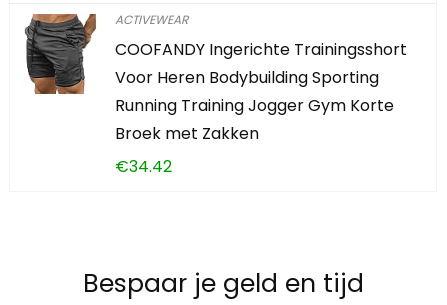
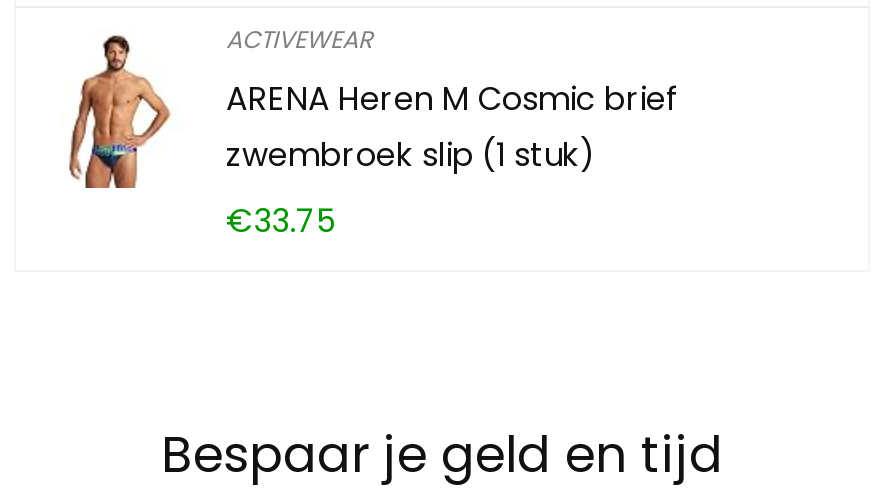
- [image]
- COOFANDY Ingerichte Trainingsshort
- Voor Heren Bodybuilding Sporting
- Running Training Jogger Gym Korte
- Broek met Zakken
- €34.42
+ [image]
+ ARENA Heren M Cosmic brief
+ zwembroek slip (1 stuk)
+ €33.75
